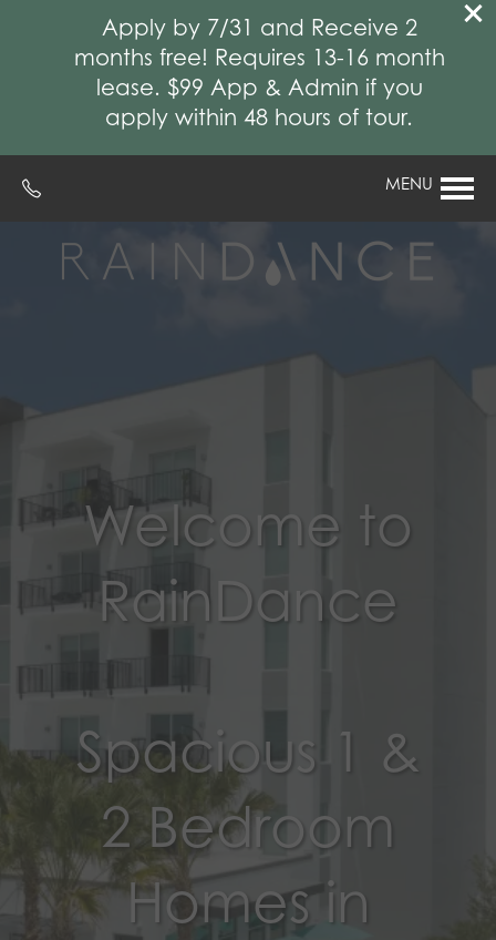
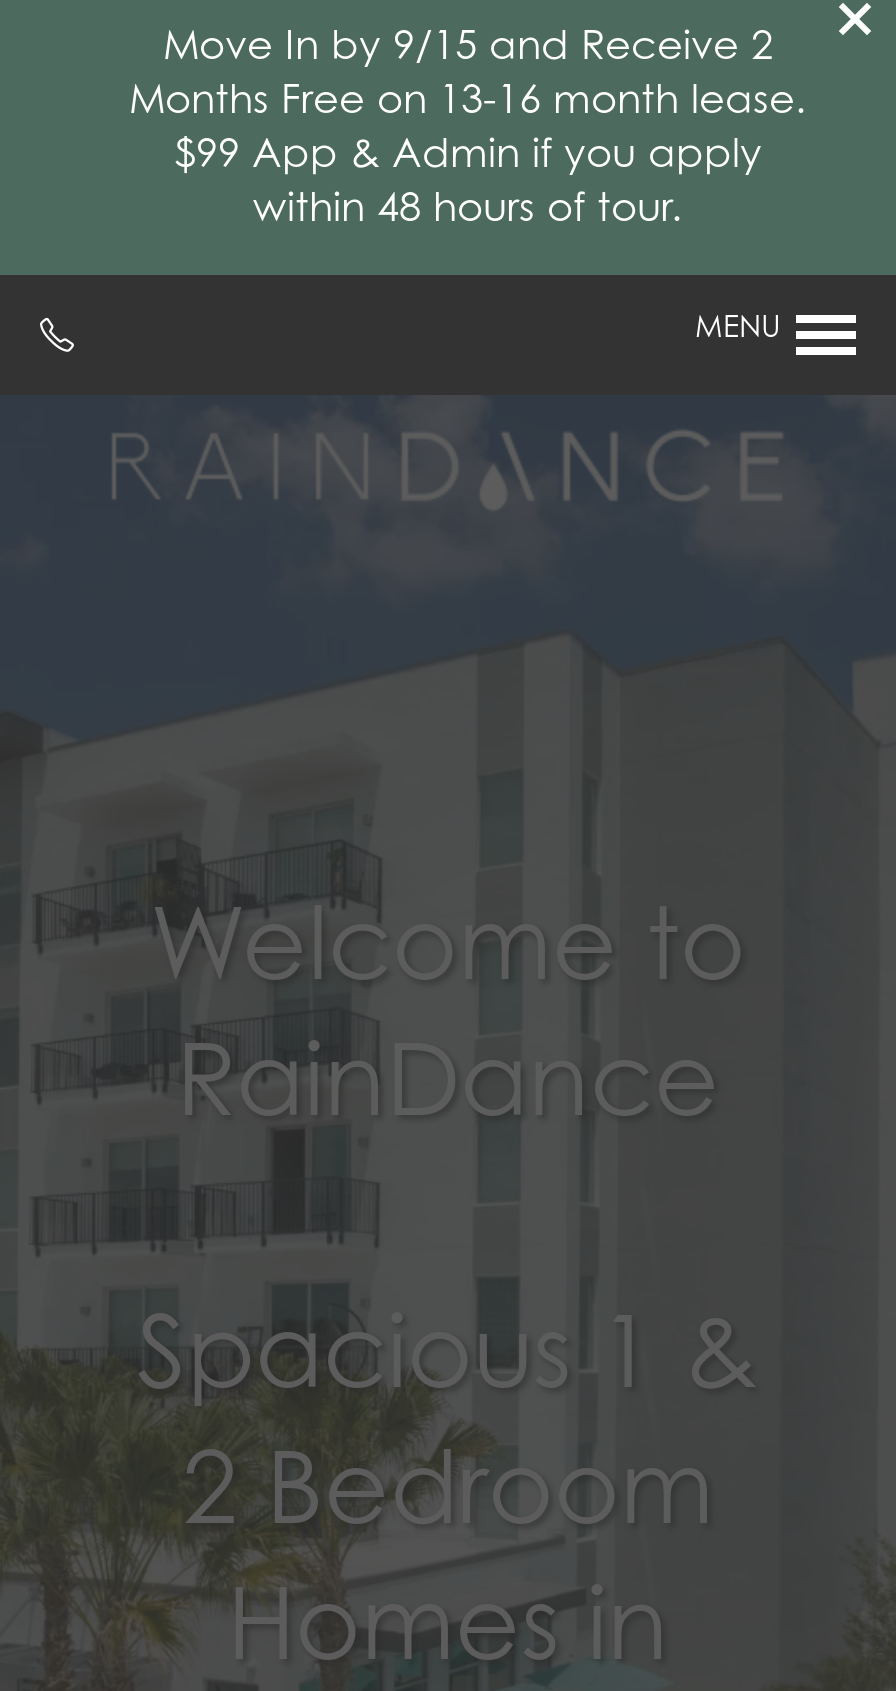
- Apply by 7/31 and Receive 2
- months free! Requires 13-16 month
- lease. $99 App & Admin if you
- apply within 48 hours of tour.
+ Move In by 9/15 and Receive 2
+ Months Free on 13-16 month lease.
+ $99 App & Admin if you apply
+ within 48 hours of tour.
